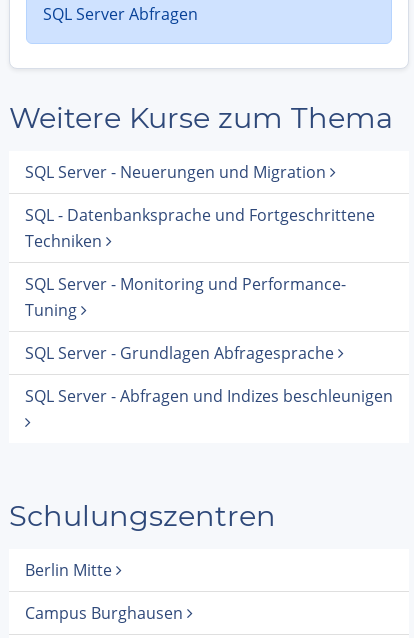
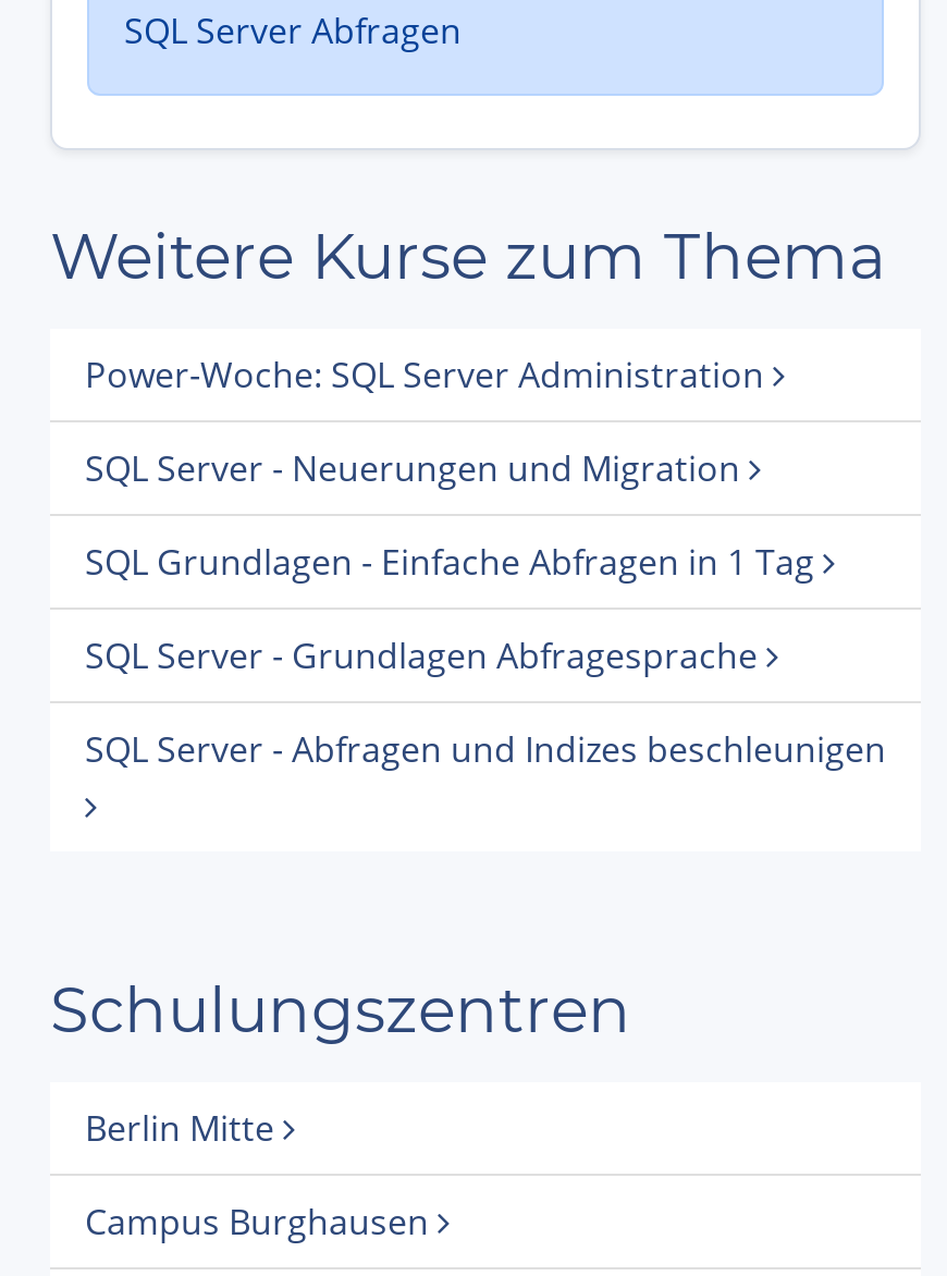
+ Power-Woche: SQL Server Administration

moved down: SQL Server - Neuerungen und Migration

- SQL - Datenbanksprache und Fortgeschrittene
- Techniken
- SQL Server - Monitoring und Performance-
- Tuning
+ SQL Grundlagen - Einfache Abfragen in 1 Tag
